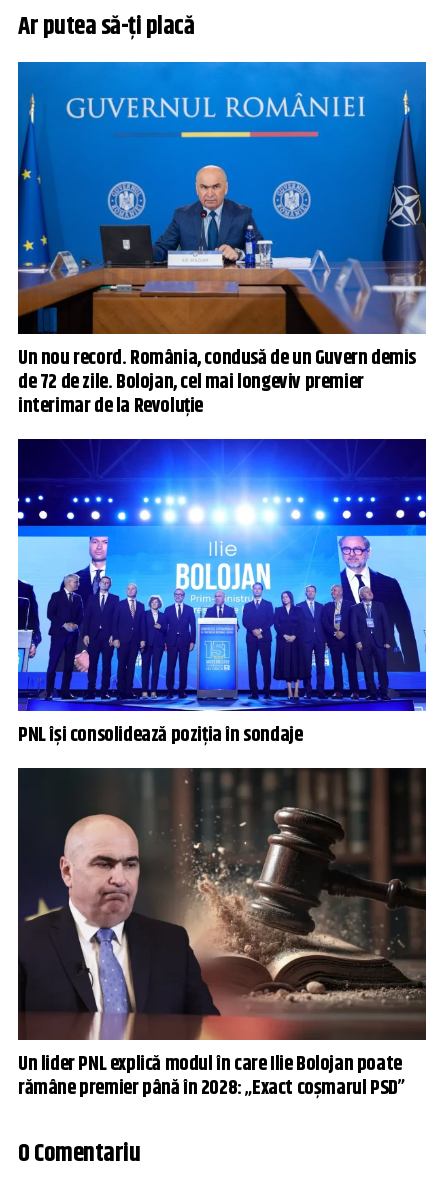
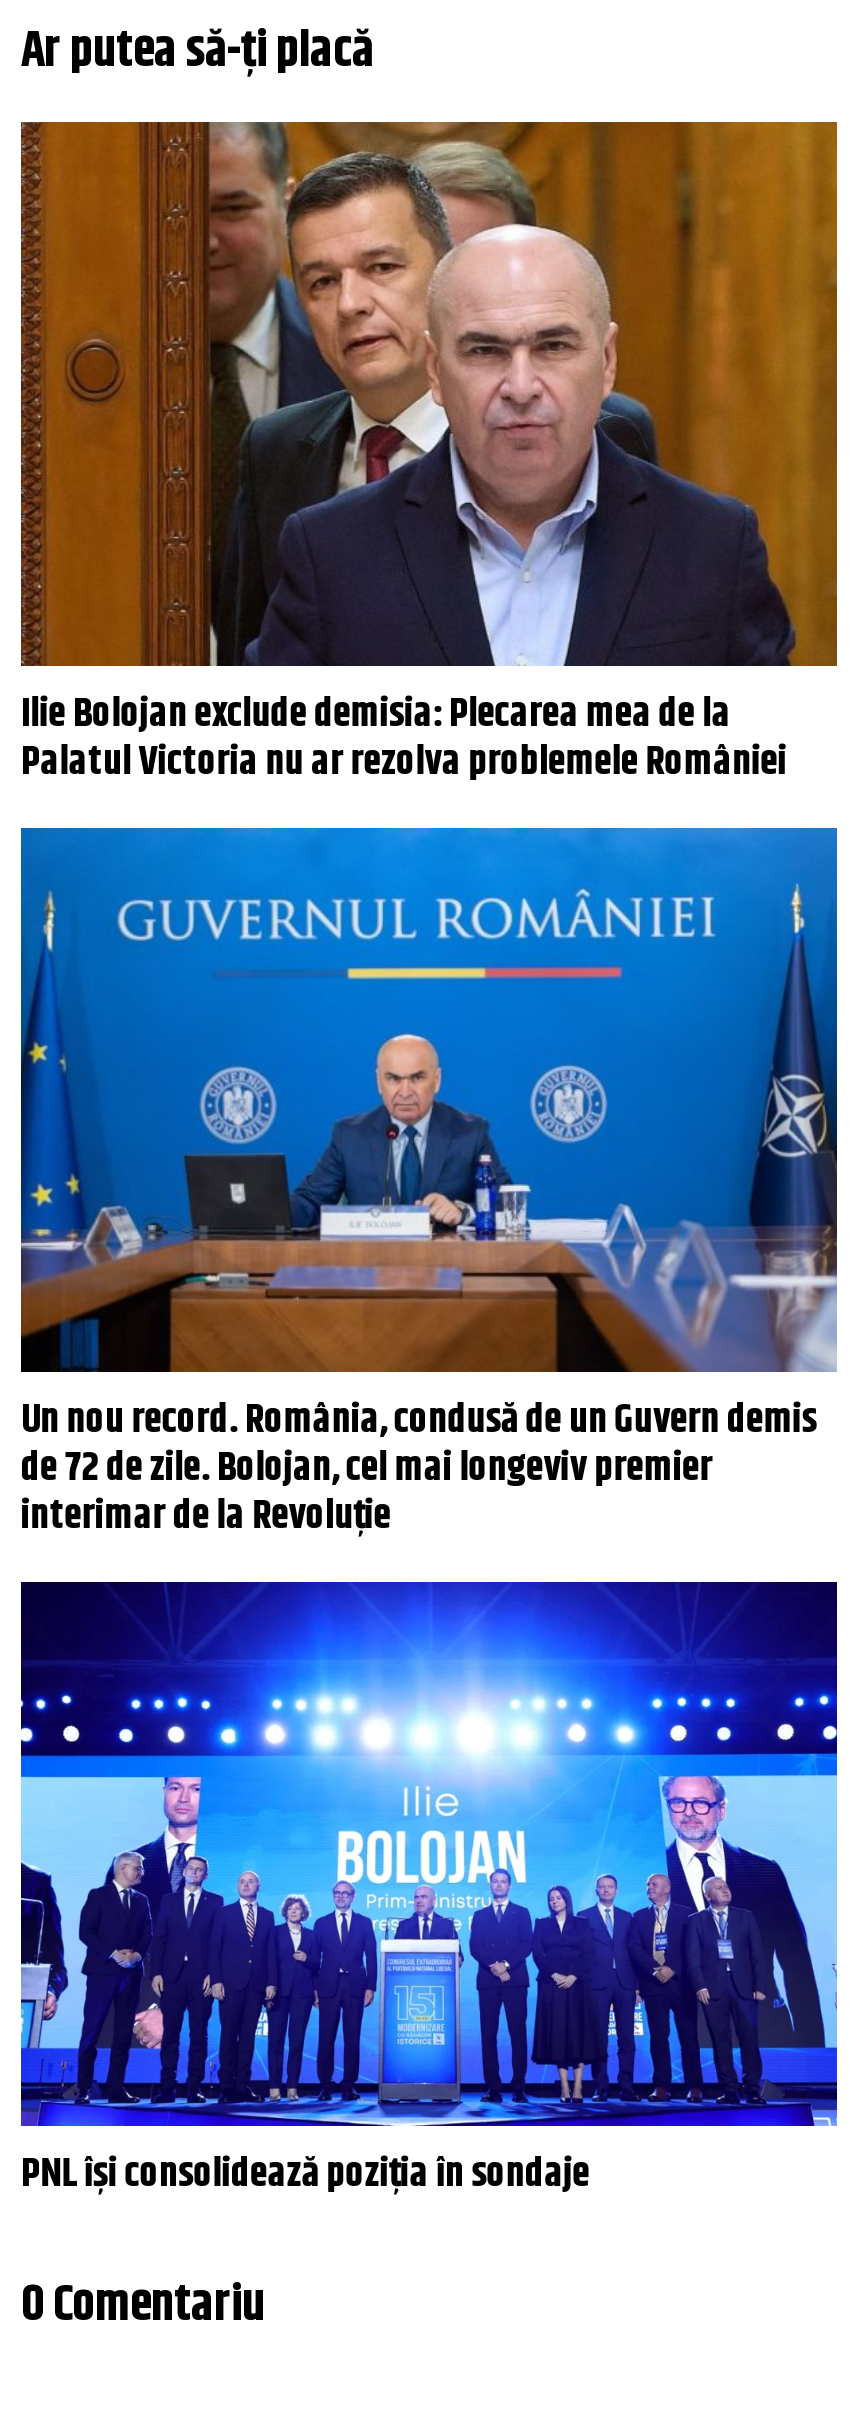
+ [image]
+ Ilie Bolojan exclude demisia: Plecarea mea de la
+ Palatul Victoria nu ar rezolva problemele României

moved down: [image] | Un nou record. România, condusă de un Guvern demis | de 72 de zile. Bolojan, cel mai longeviv premier | interimar de la Revoluție | PNL își consolidează poziția în sondaje

- [image]
- Un lider PNL explică modul în care Ilie Bolojan poate
- rămâne premier până în 2028: „Exact coşmarul PSD”
